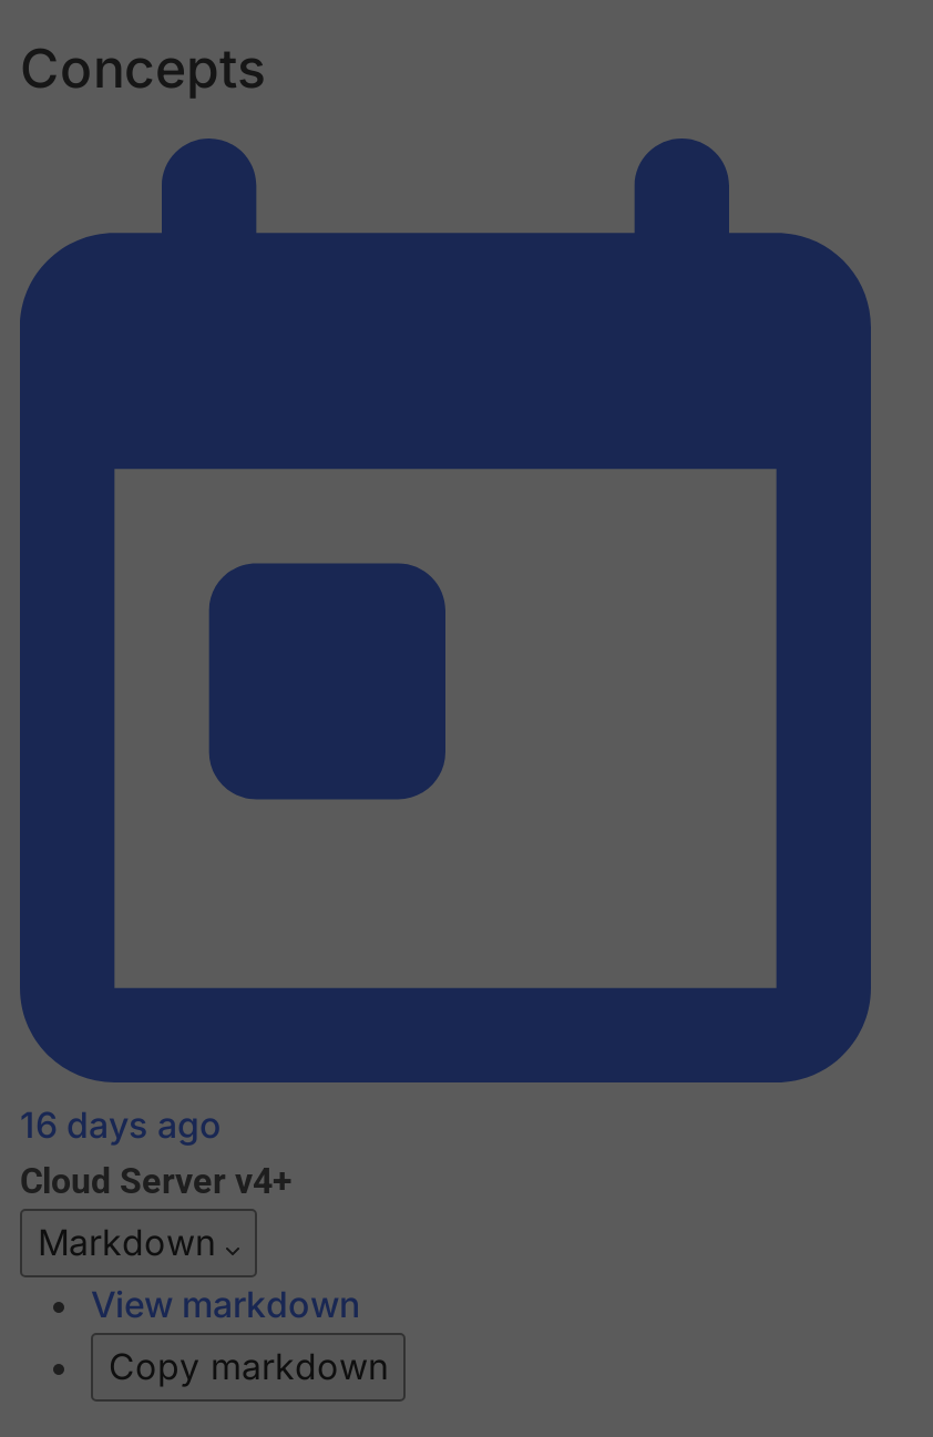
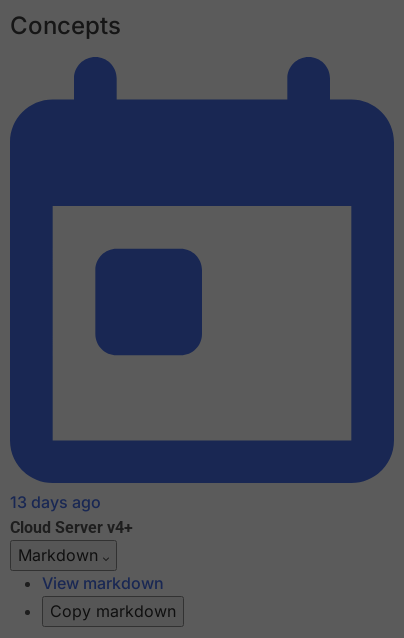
- 16 days ago
+ 13 days ago
